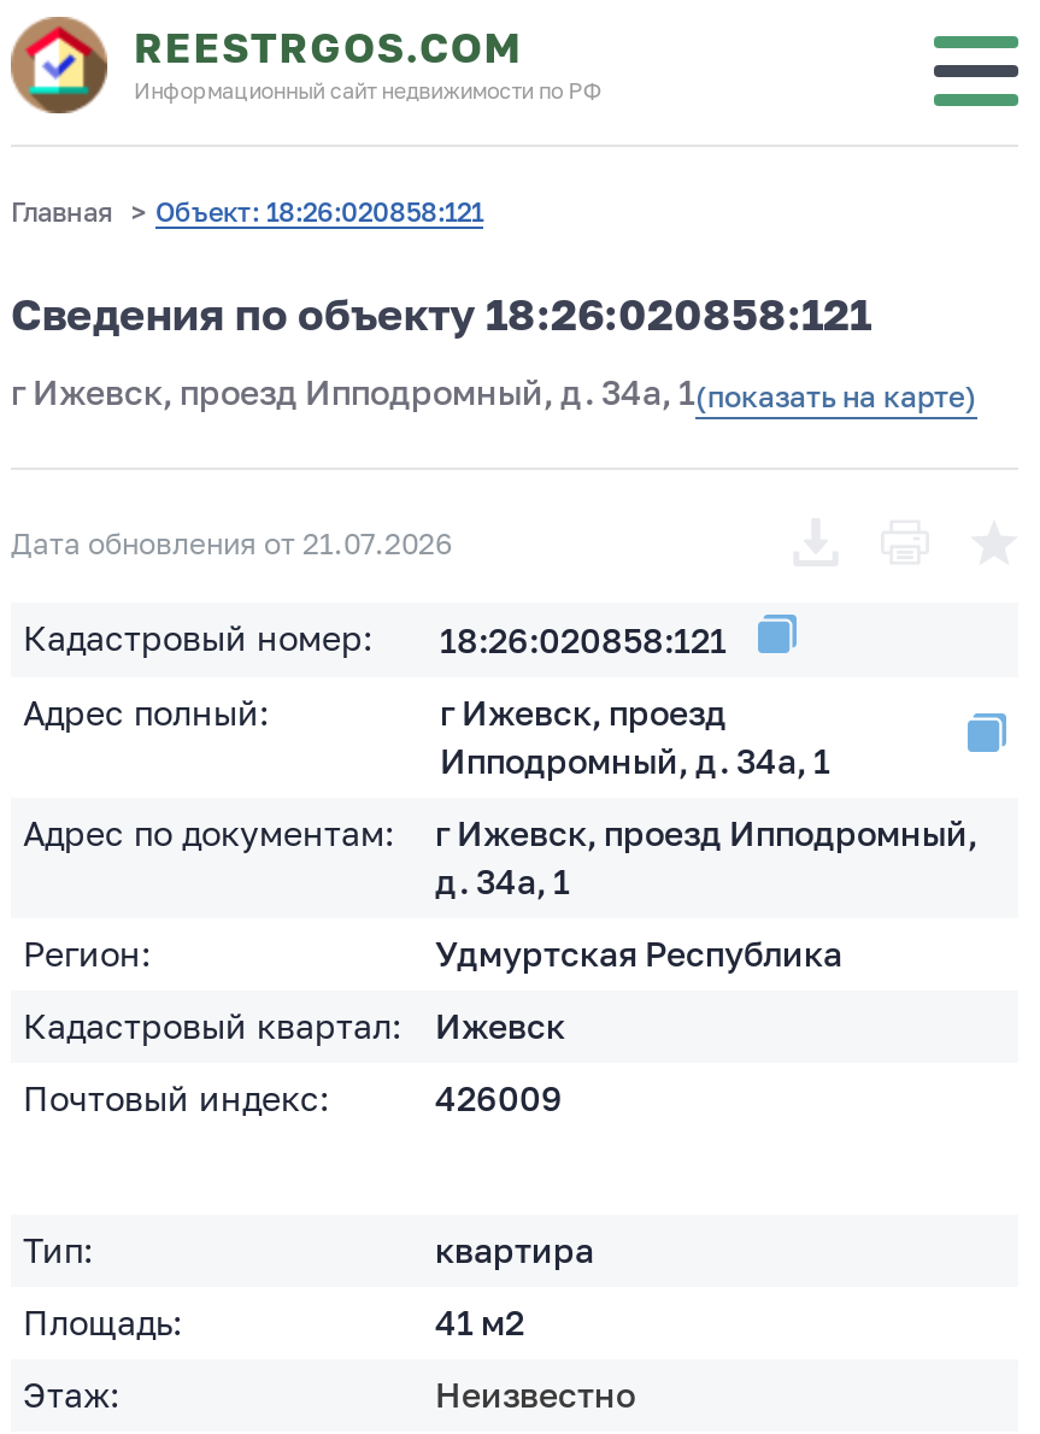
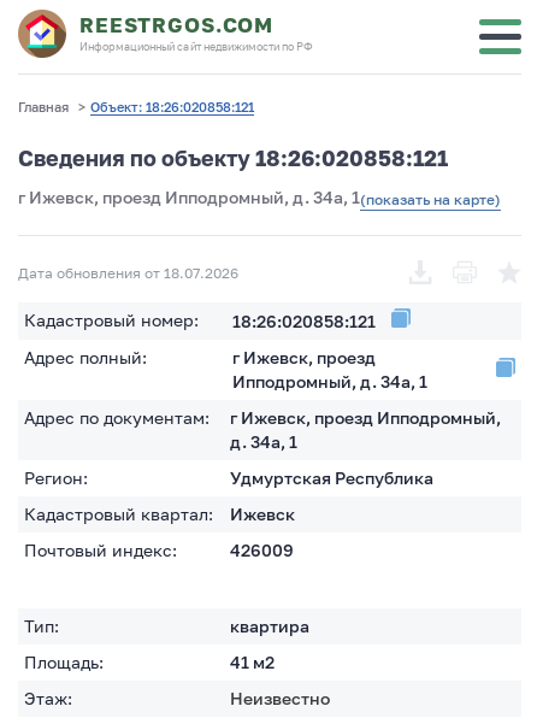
- Дата обновления от 21.07.2026
+ Дата обновления от 18.07.2026
